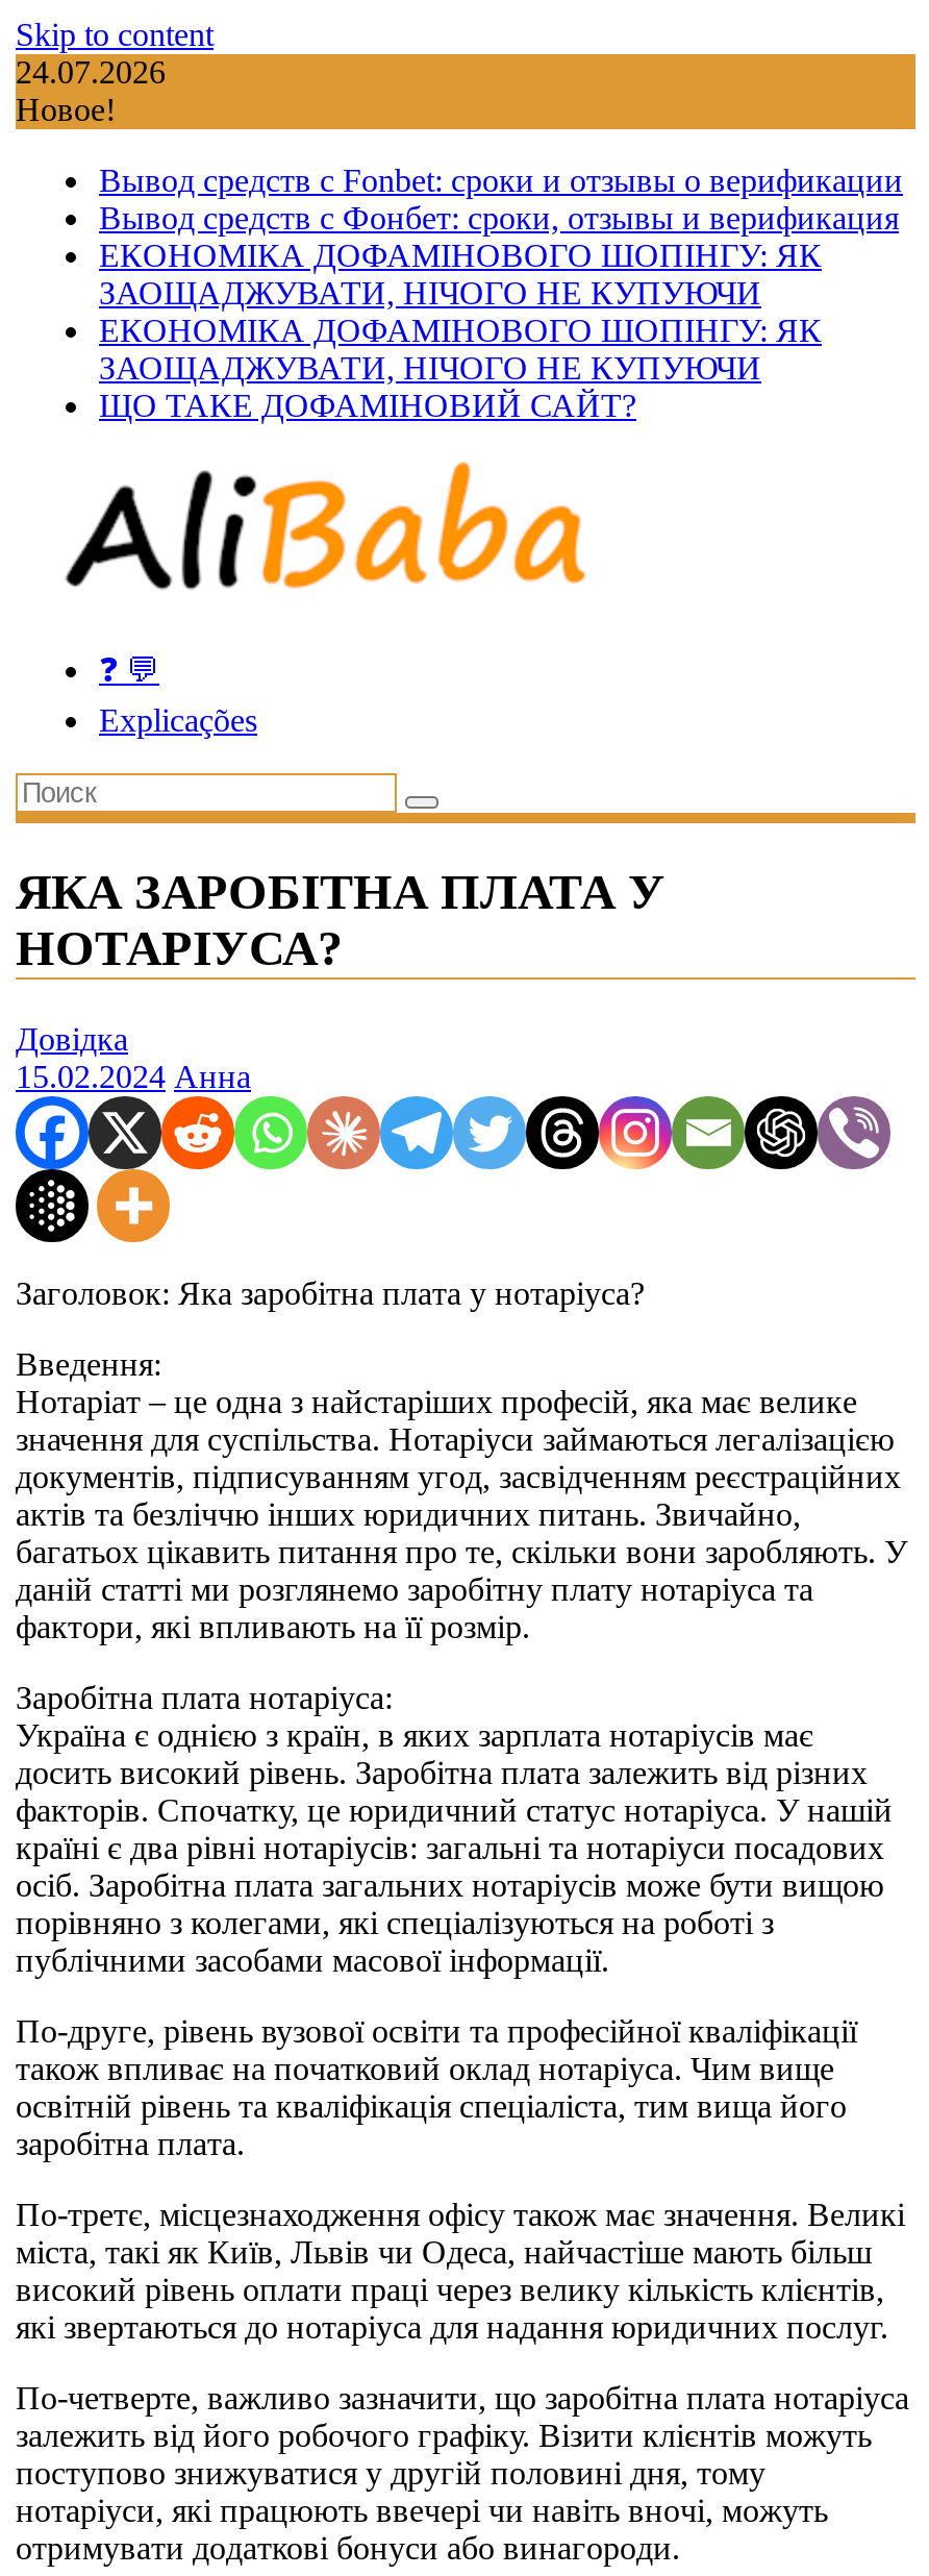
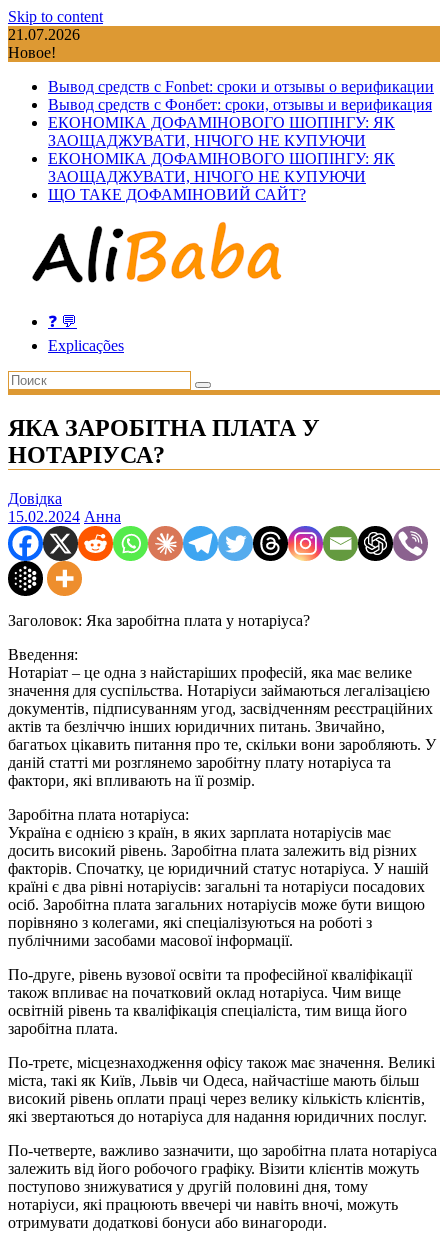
- 24.07.2026
+ 21.07.2026
